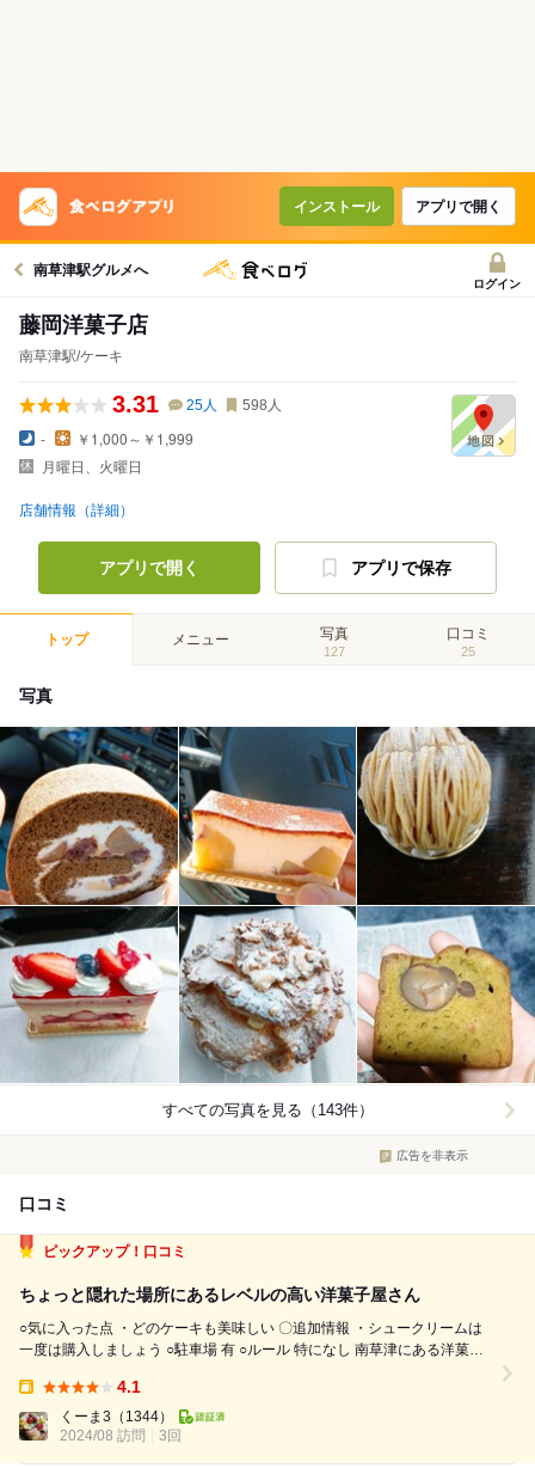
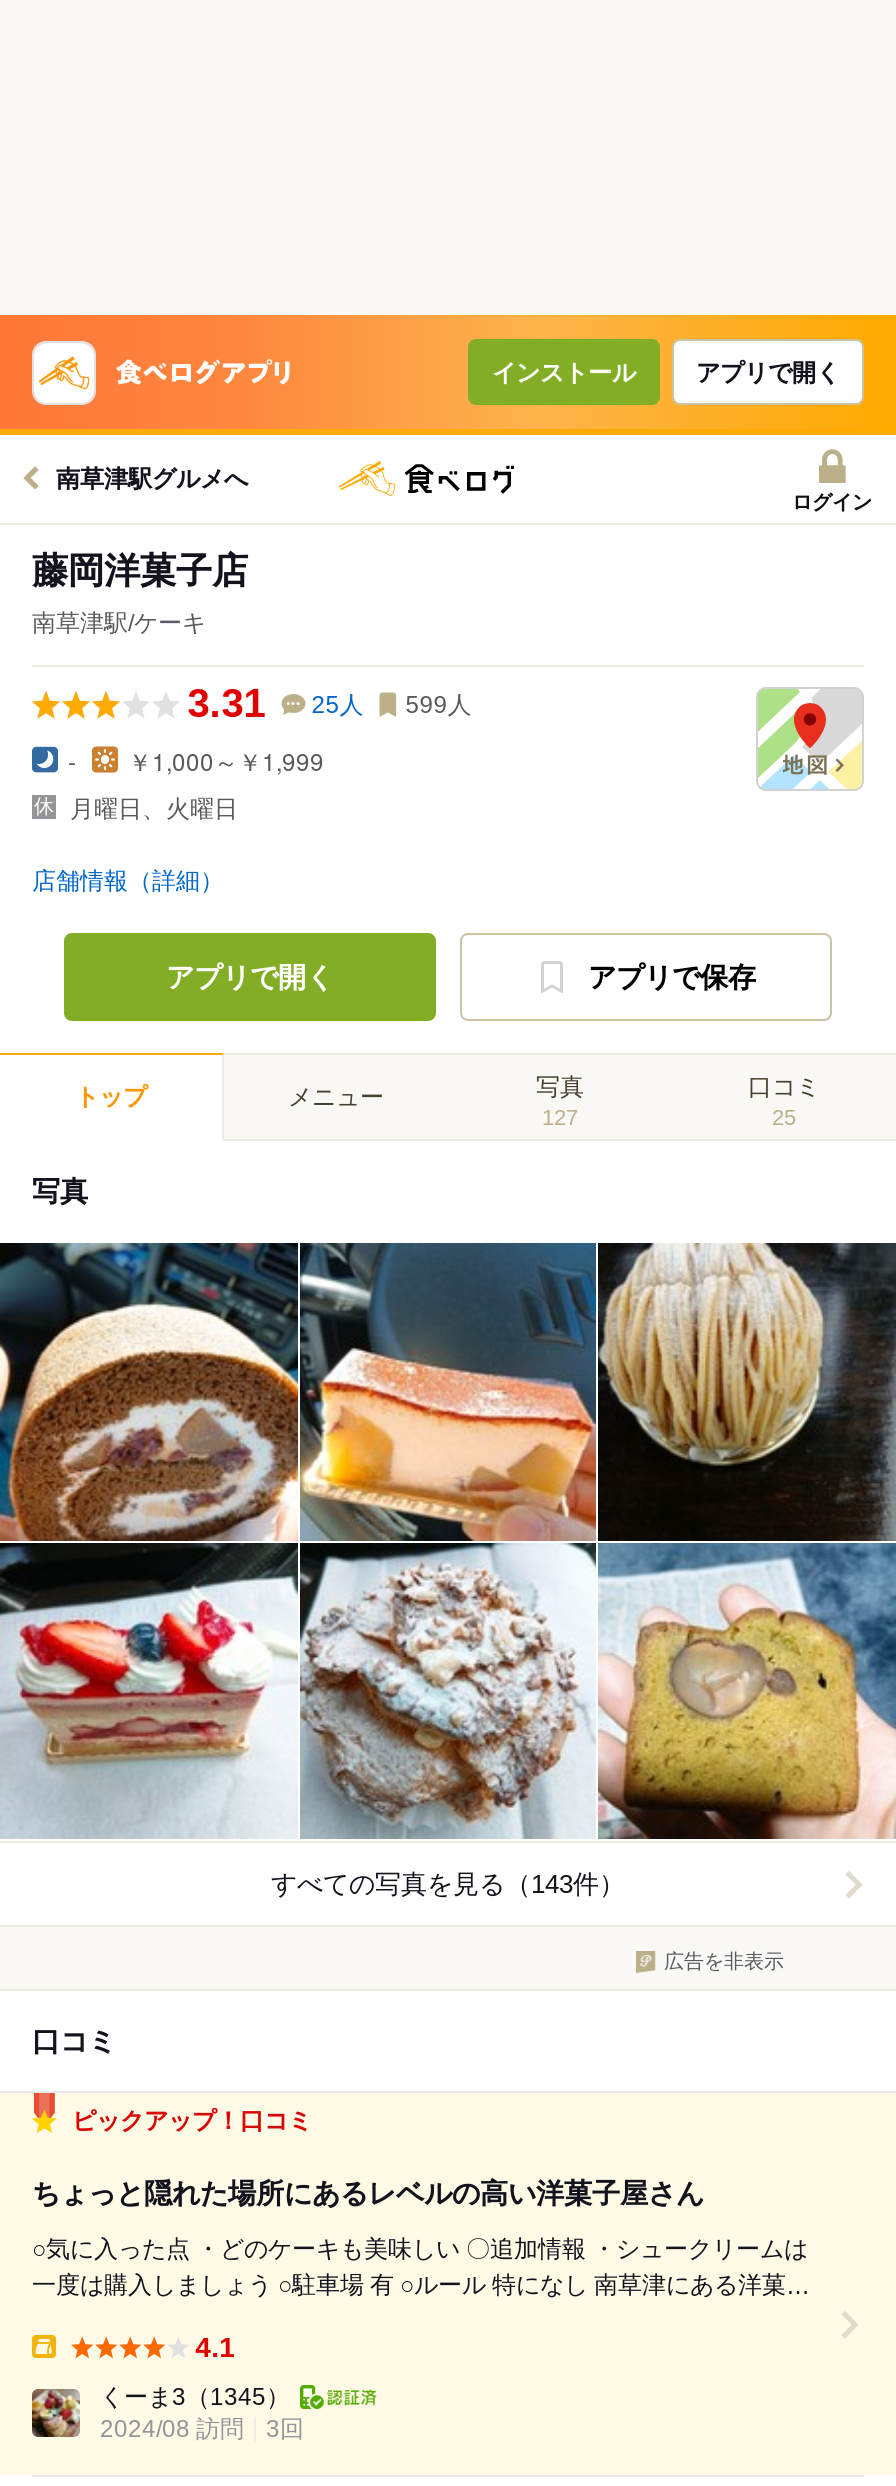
- 3.31 25人 598人
+ 3.31 25人 599人

- くーま3（1344）
+ くーま3（1345）
